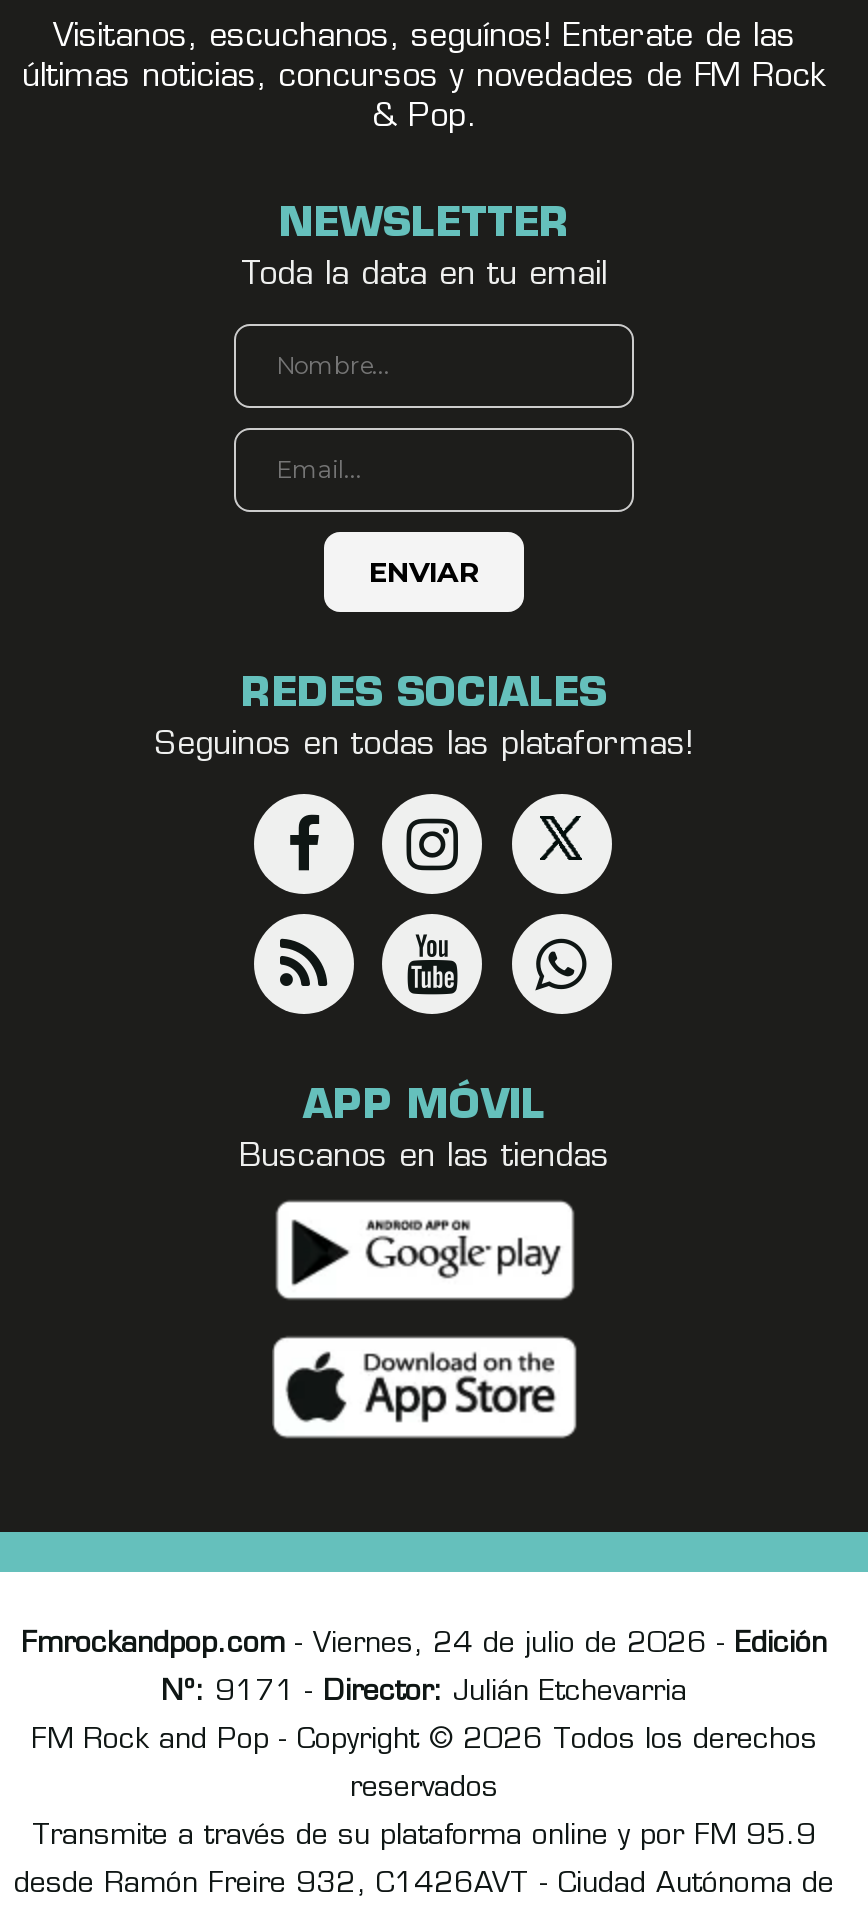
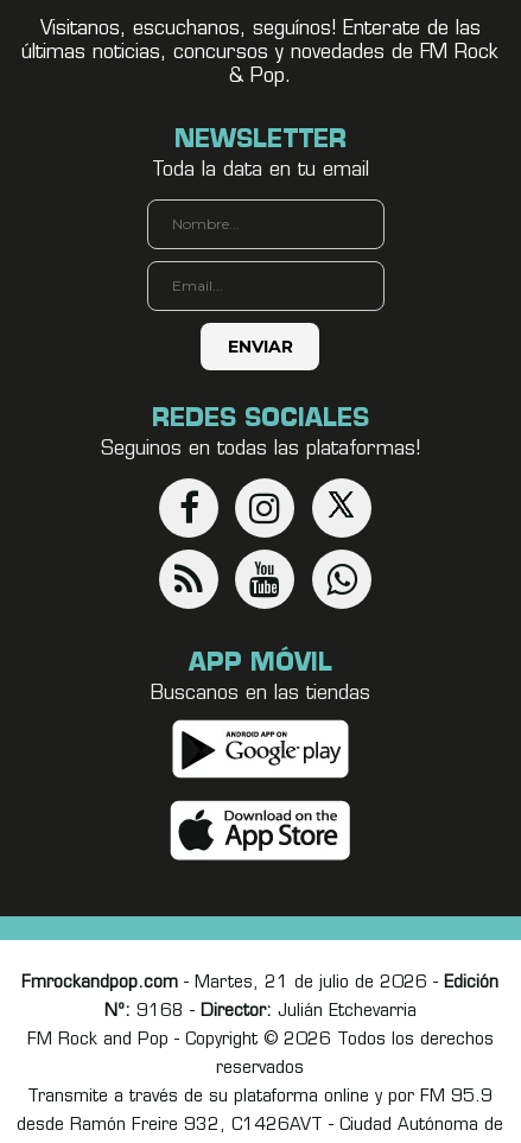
- Fmrockandpop.com - Viernes, 24 de julio de 2026 - Edición
+ Fmrockandpop.com - Martes, 21 de julio de 2026 - Edición

- Nº: 9171 - Director: Julián Etchevarria
+ Nº: 9168 - Director: Julián Etchevarria
